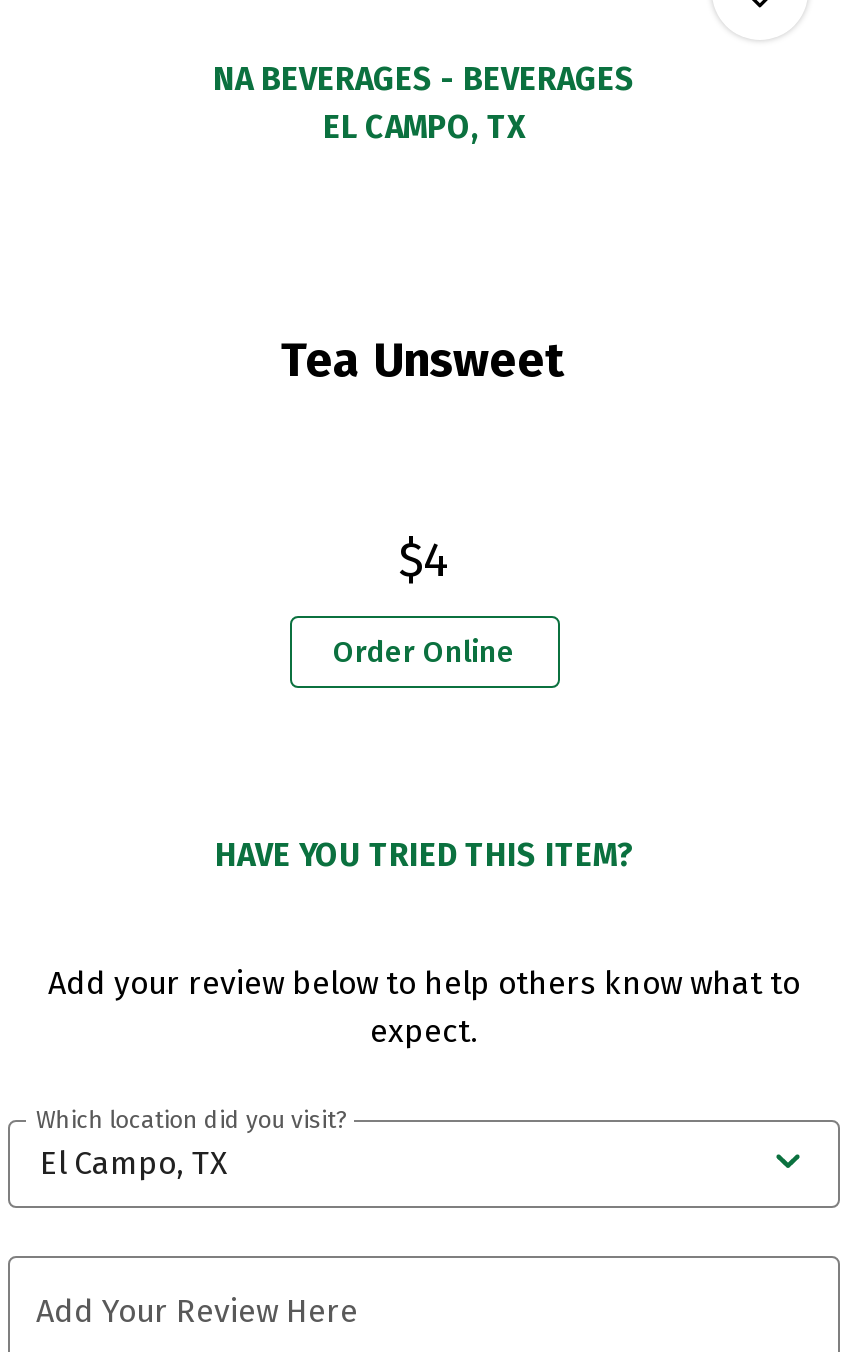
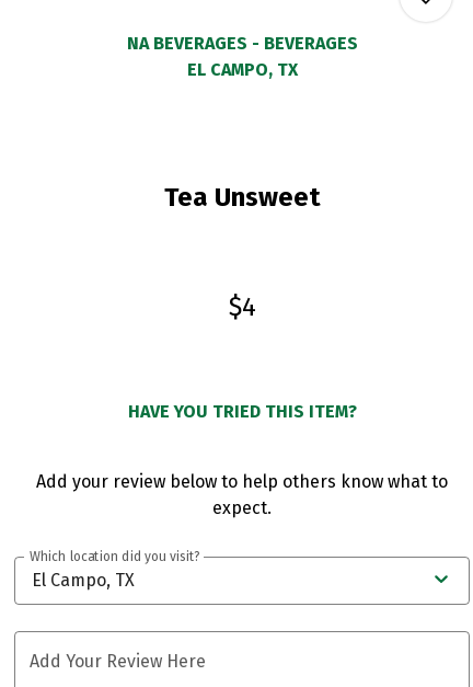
- Order Online
